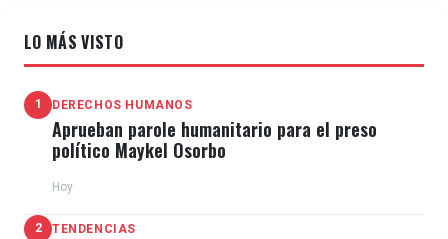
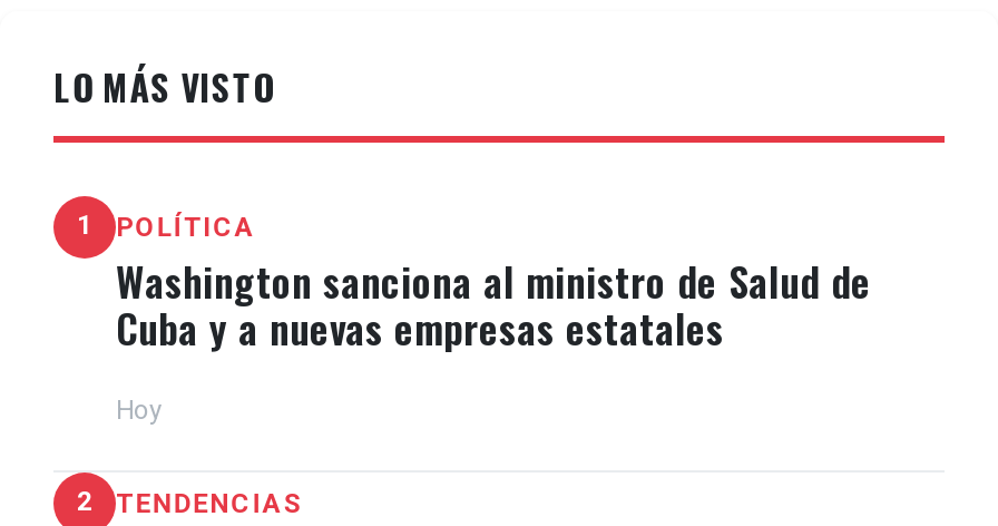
- DERECHOS HUMANOS
- Aprueban parole humanitario para el preso
- político Maykel Osorbo
+ POLÍTICA
+ Washington sanciona al ministro de Salud de
+ Cuba y a nuevas empresas estatales
